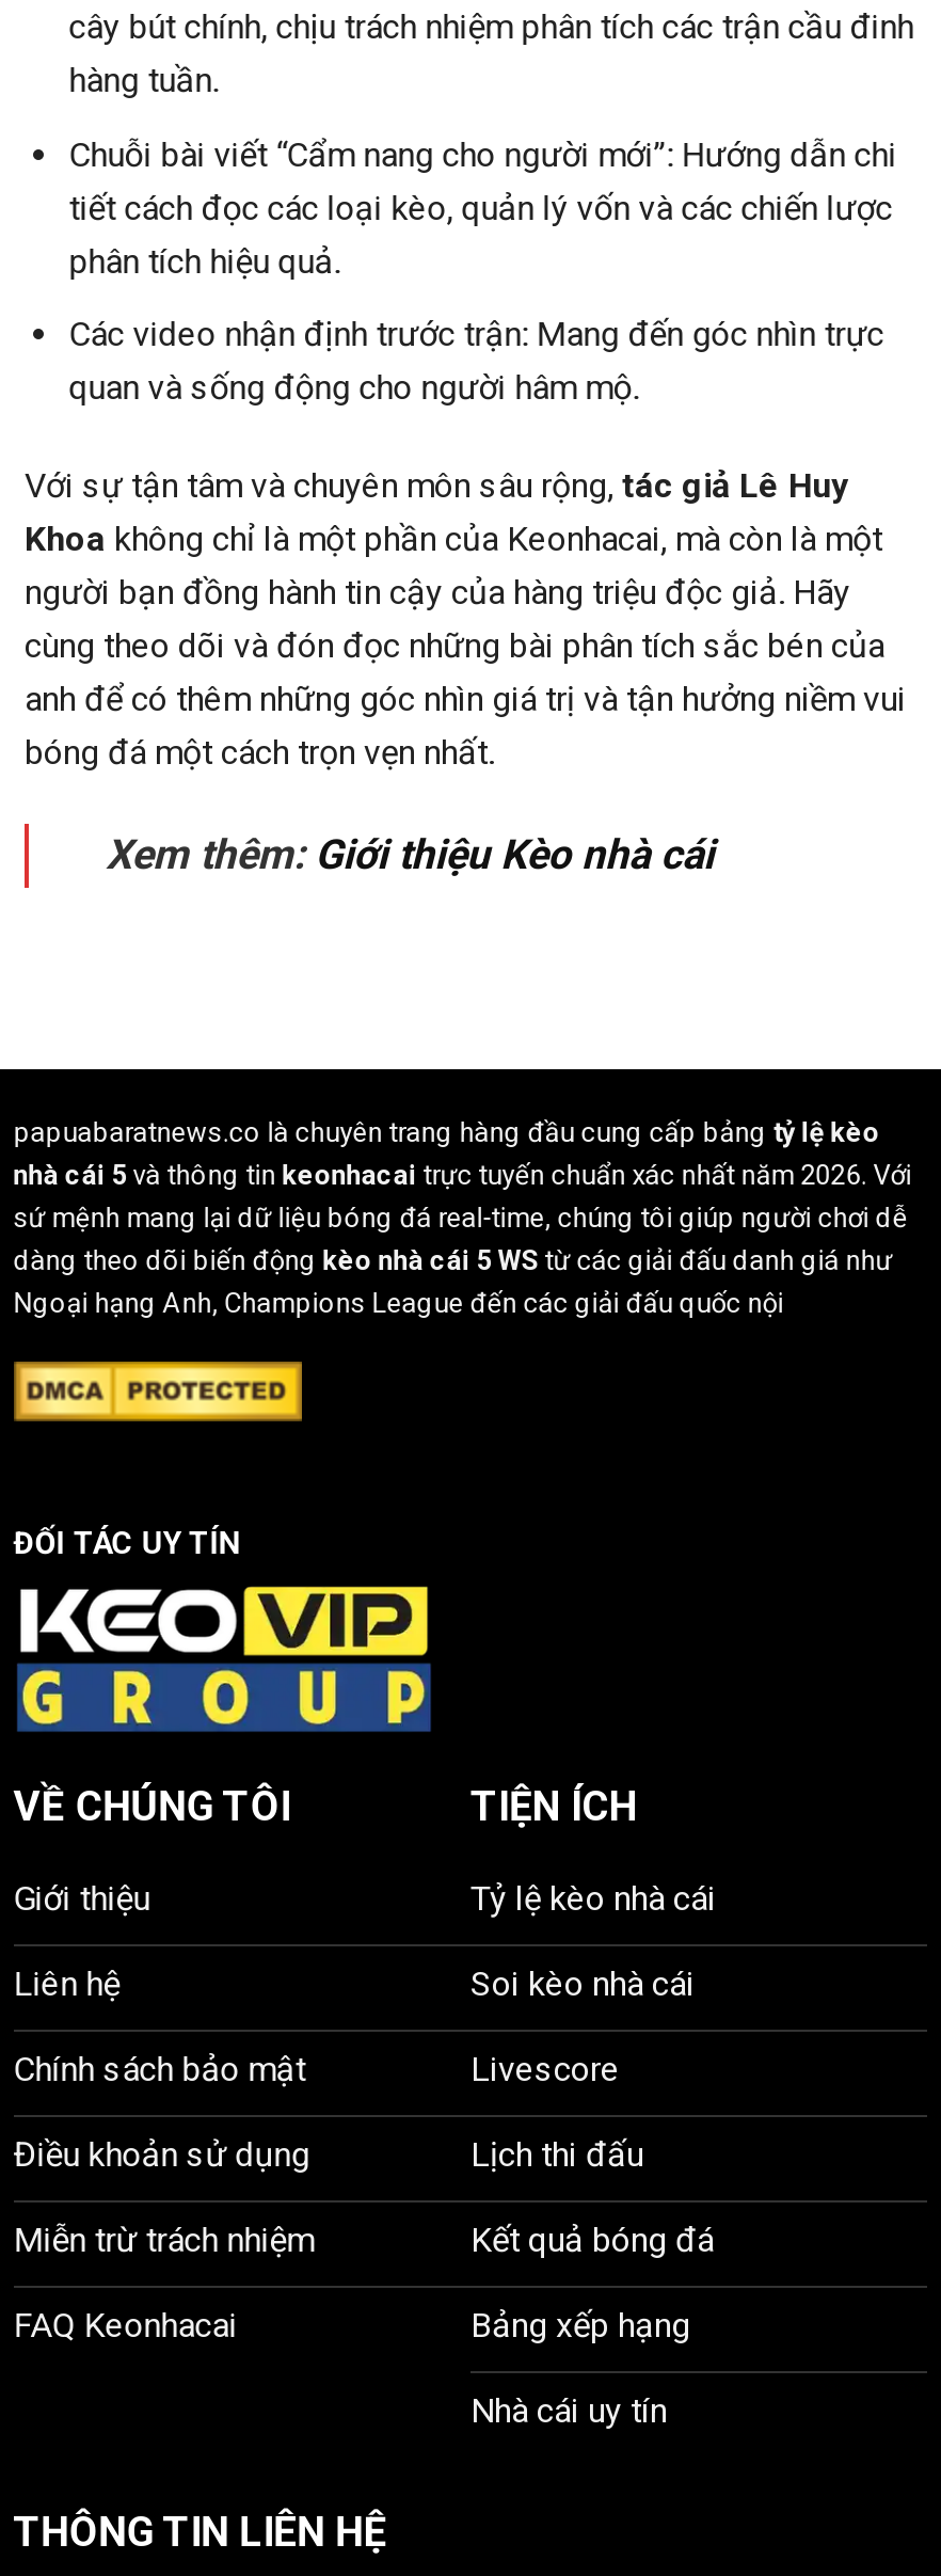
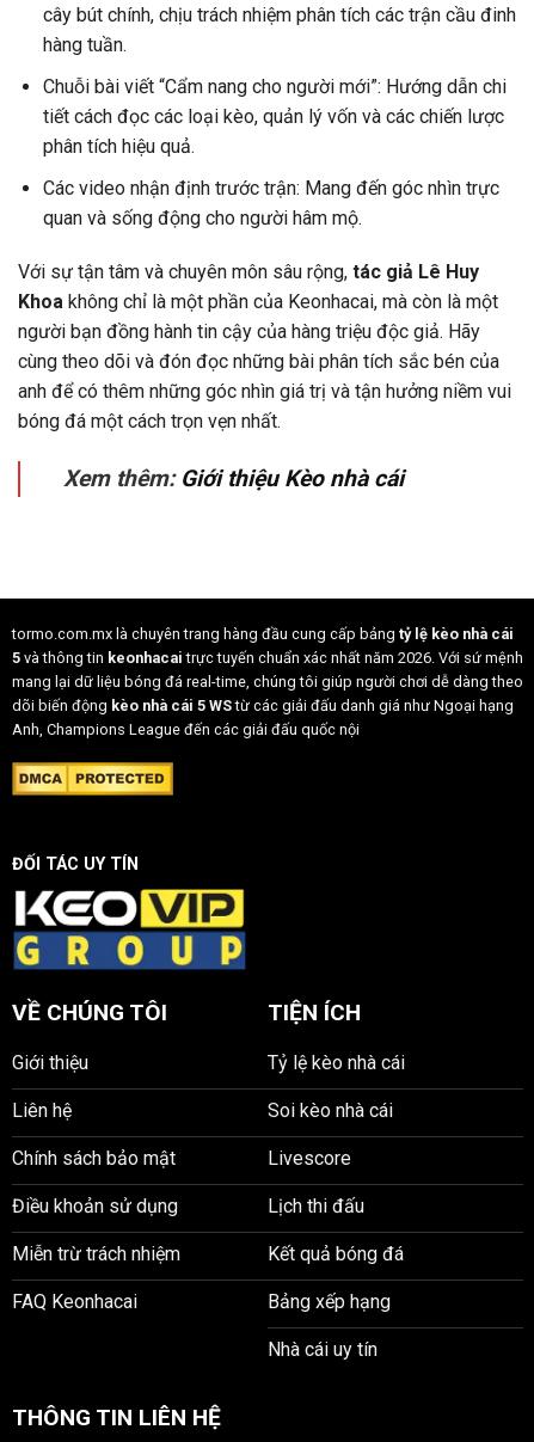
- papuabaratnews.co là chuyên trang hàng đầu cung cấp bảng tỷ lệ kèo
- nhà cái 5 và thông tin keonhacai trực tuyến chuẩn xác nhất năm 2026. Với
- sứ mệnh mang lại dữ liệu bóng đá real-time, chúng tôi giúp người chơi dễ
- dàng theo dõi biến động kèo nhà cái 5 WS từ các giải đấu danh giá như
- Ngoại hạng Anh, Champions League đến các giải đấu quốc nội
+ tormo.com.mx là chuyên trang hàng đầu cung cấp bảng tỷ lệ kèo nhà cái
+ 5 và thông tin keonhacai trực tuyến chuẩn xác nhất năm 2026. Với sứ mệnh
+ mang lại dữ liệu bóng đá real-time, chúng tôi giúp người chơi dễ dàng theo
+ dõi biến động kèo nhà cái 5 WStừ các giải đấu danh giá như Ngoại hạng
+ Anh, Champions League đến các giải đấu quốc nội
